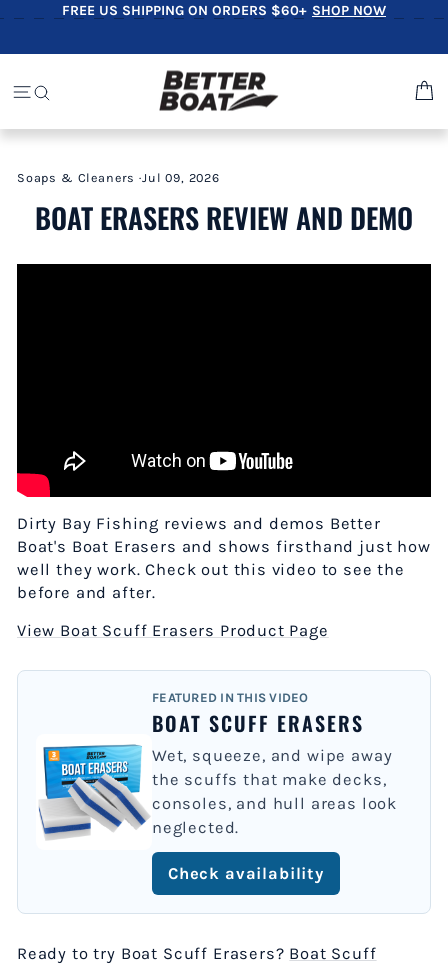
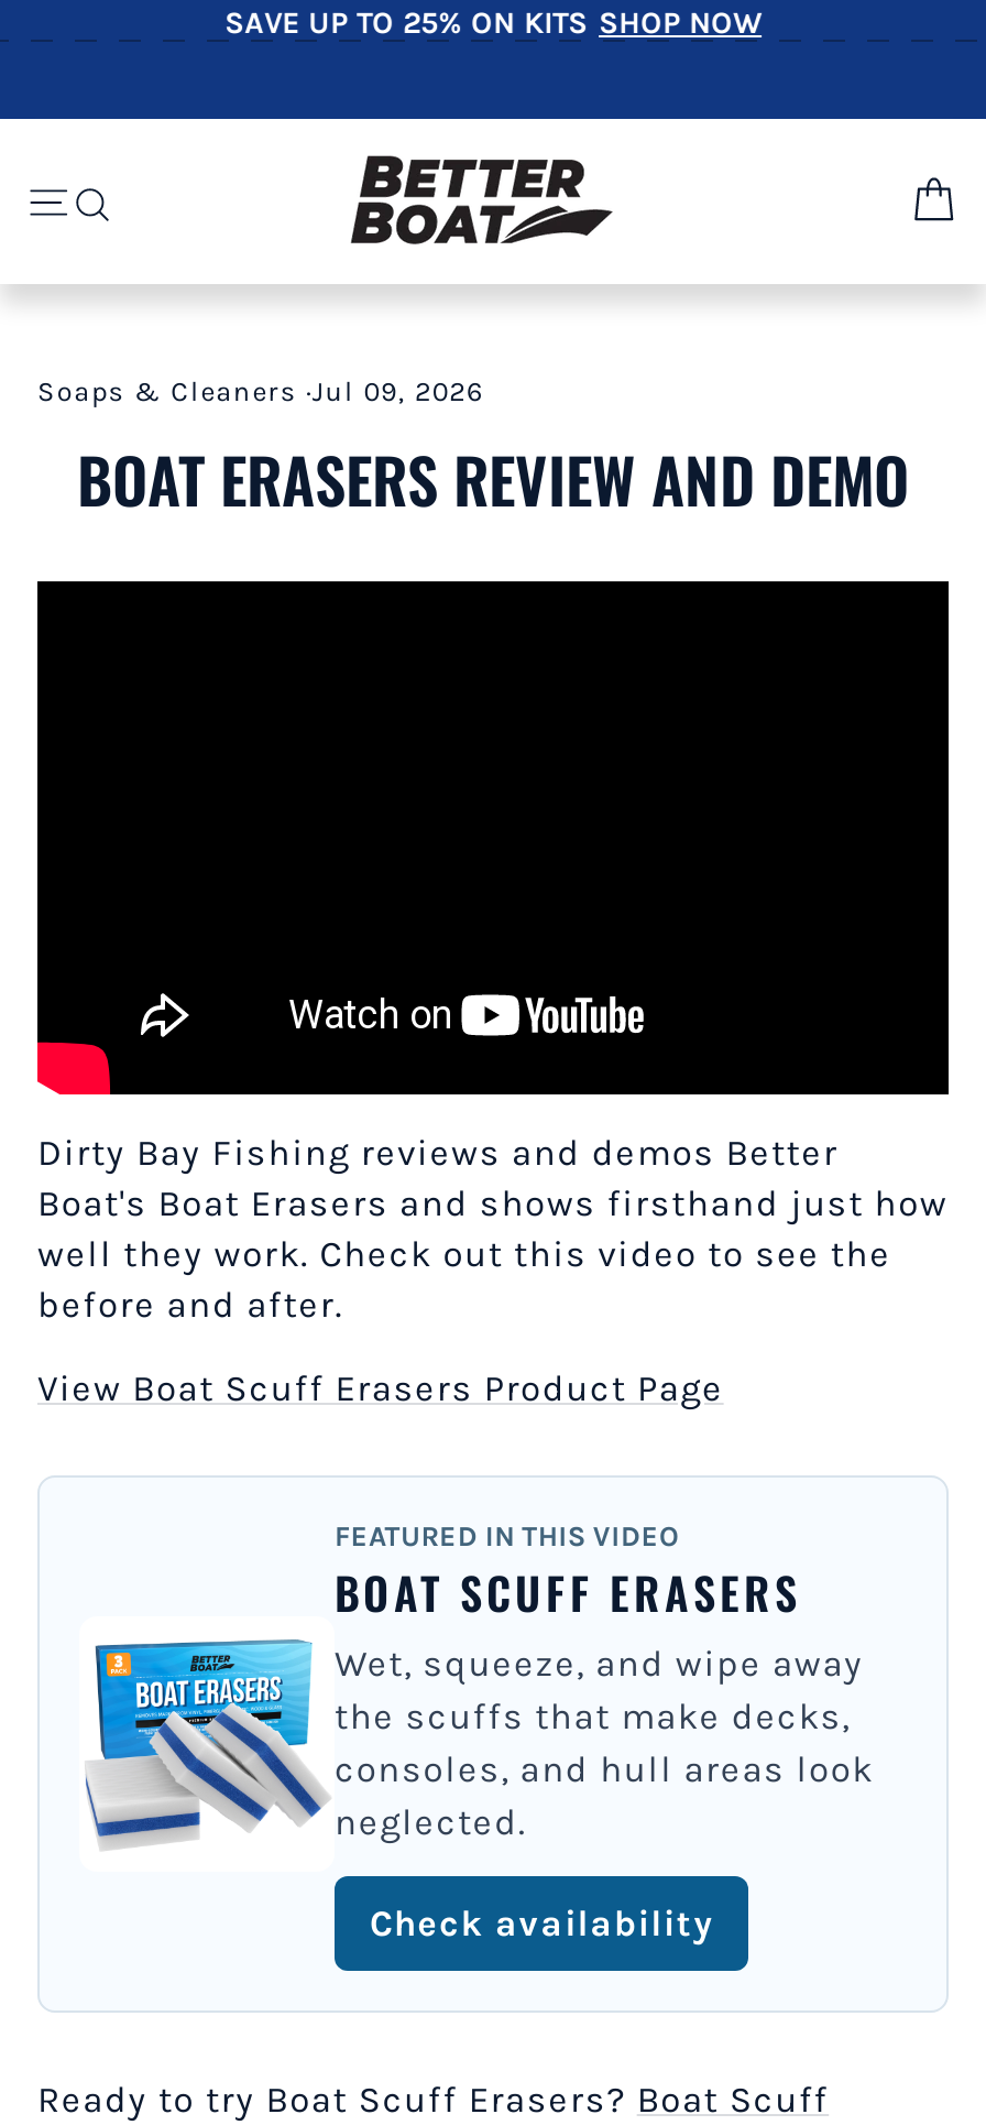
- FREE US SHIPPING ON ORDERS $60+ SHOP NOW
+ SAVE UP TO 25% ON KITS SHOP NOW
